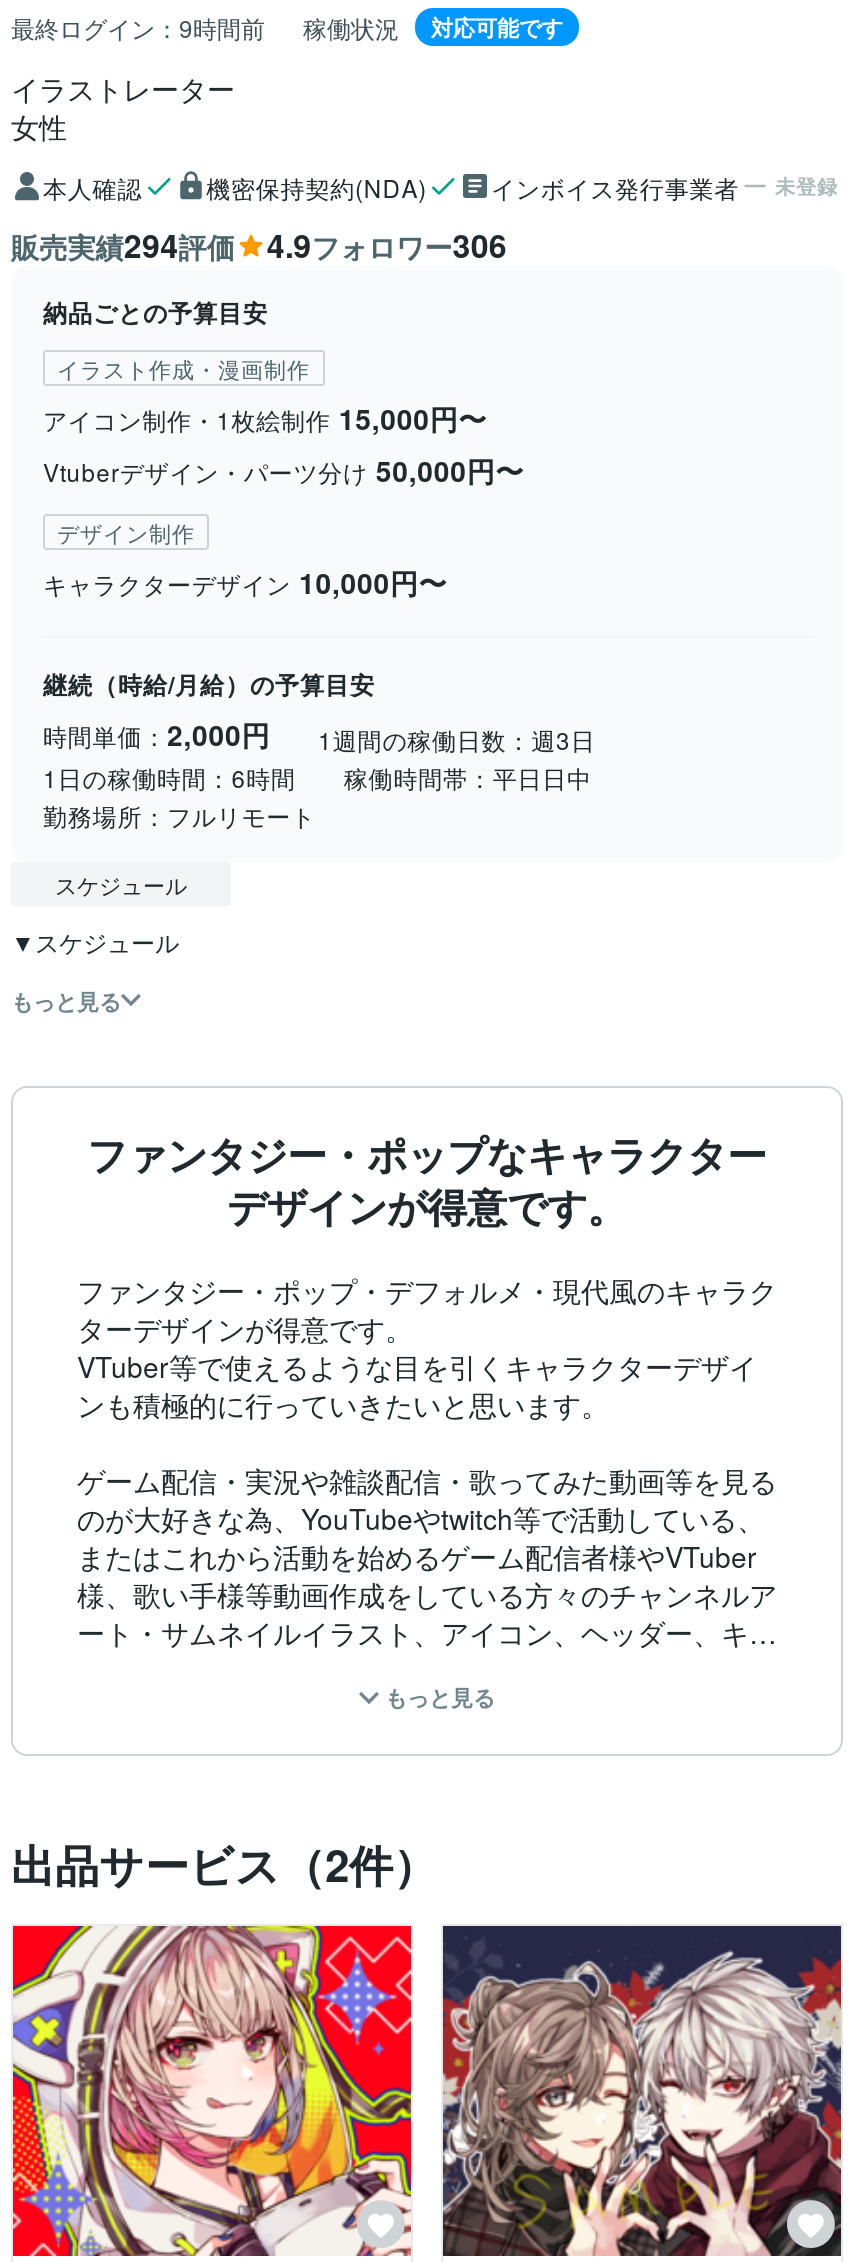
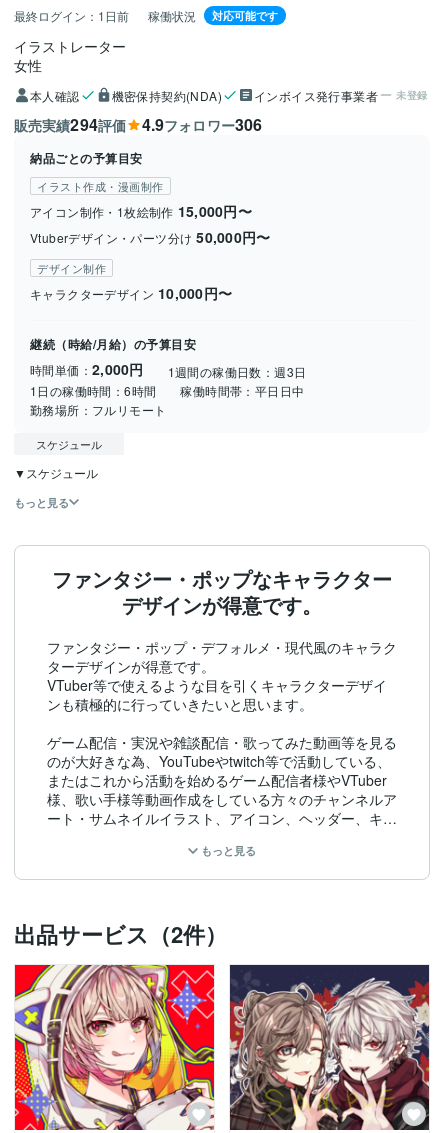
- 最終ログイン：9時間前
+ 最終ログイン：1日前
